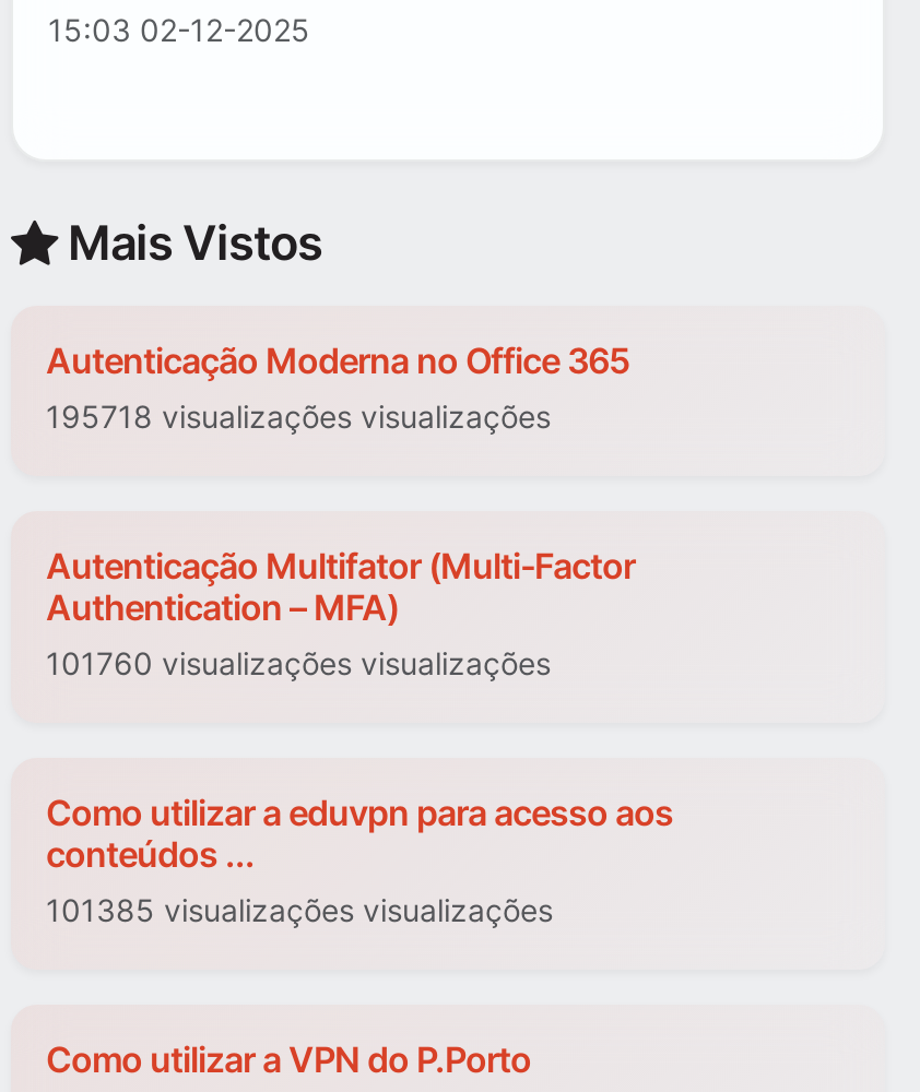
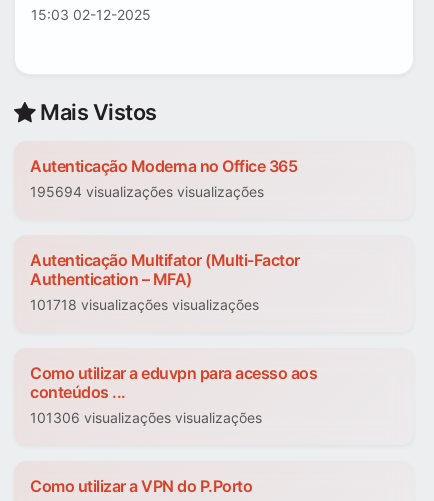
- 195718 visualizações visualizações
+ 195694 visualizações visualizações

- 101760 visualizações visualizações
+ 101718 visualizações visualizações

- 101385 visualizações visualizações
+ 101306 visualizações visualizações
